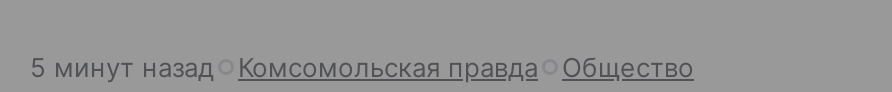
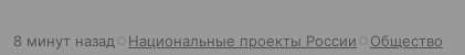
- 5 минут назад
- Комсомольская правда
+ 8 минут назад
+ Национальные проекты России
